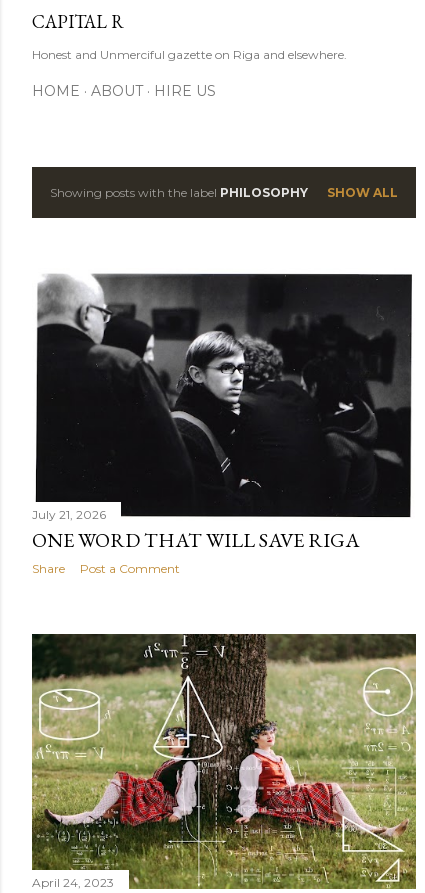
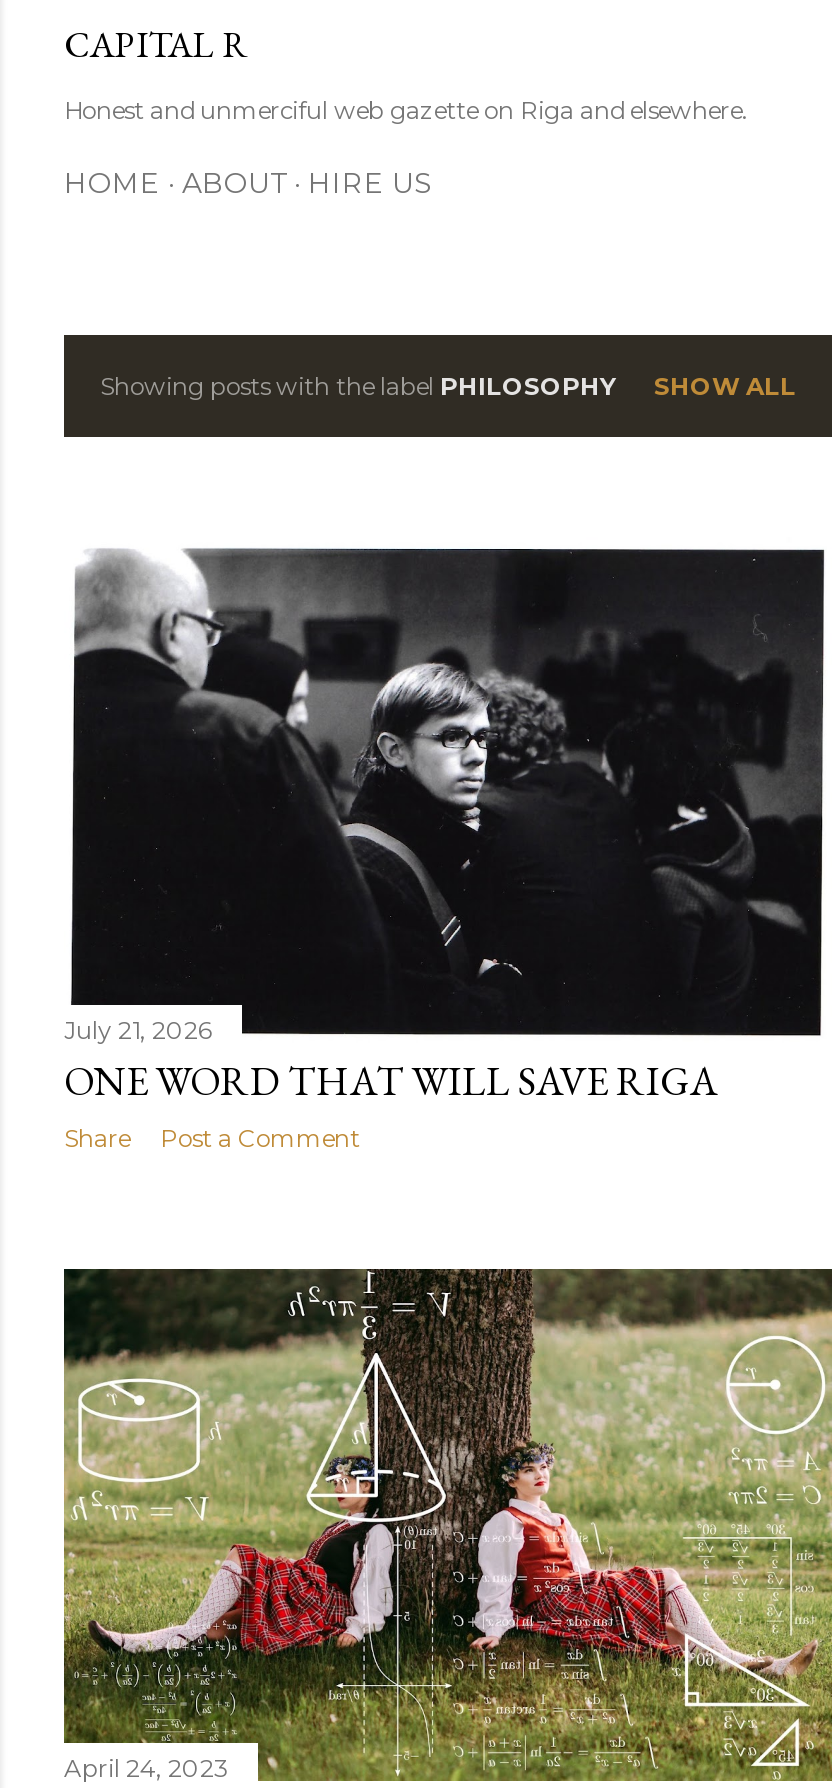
- Honest and Unmerciful gazette on Riga and elsewhere.
+ Honest and unmerciful web gazette on Riga and elsewhere.
